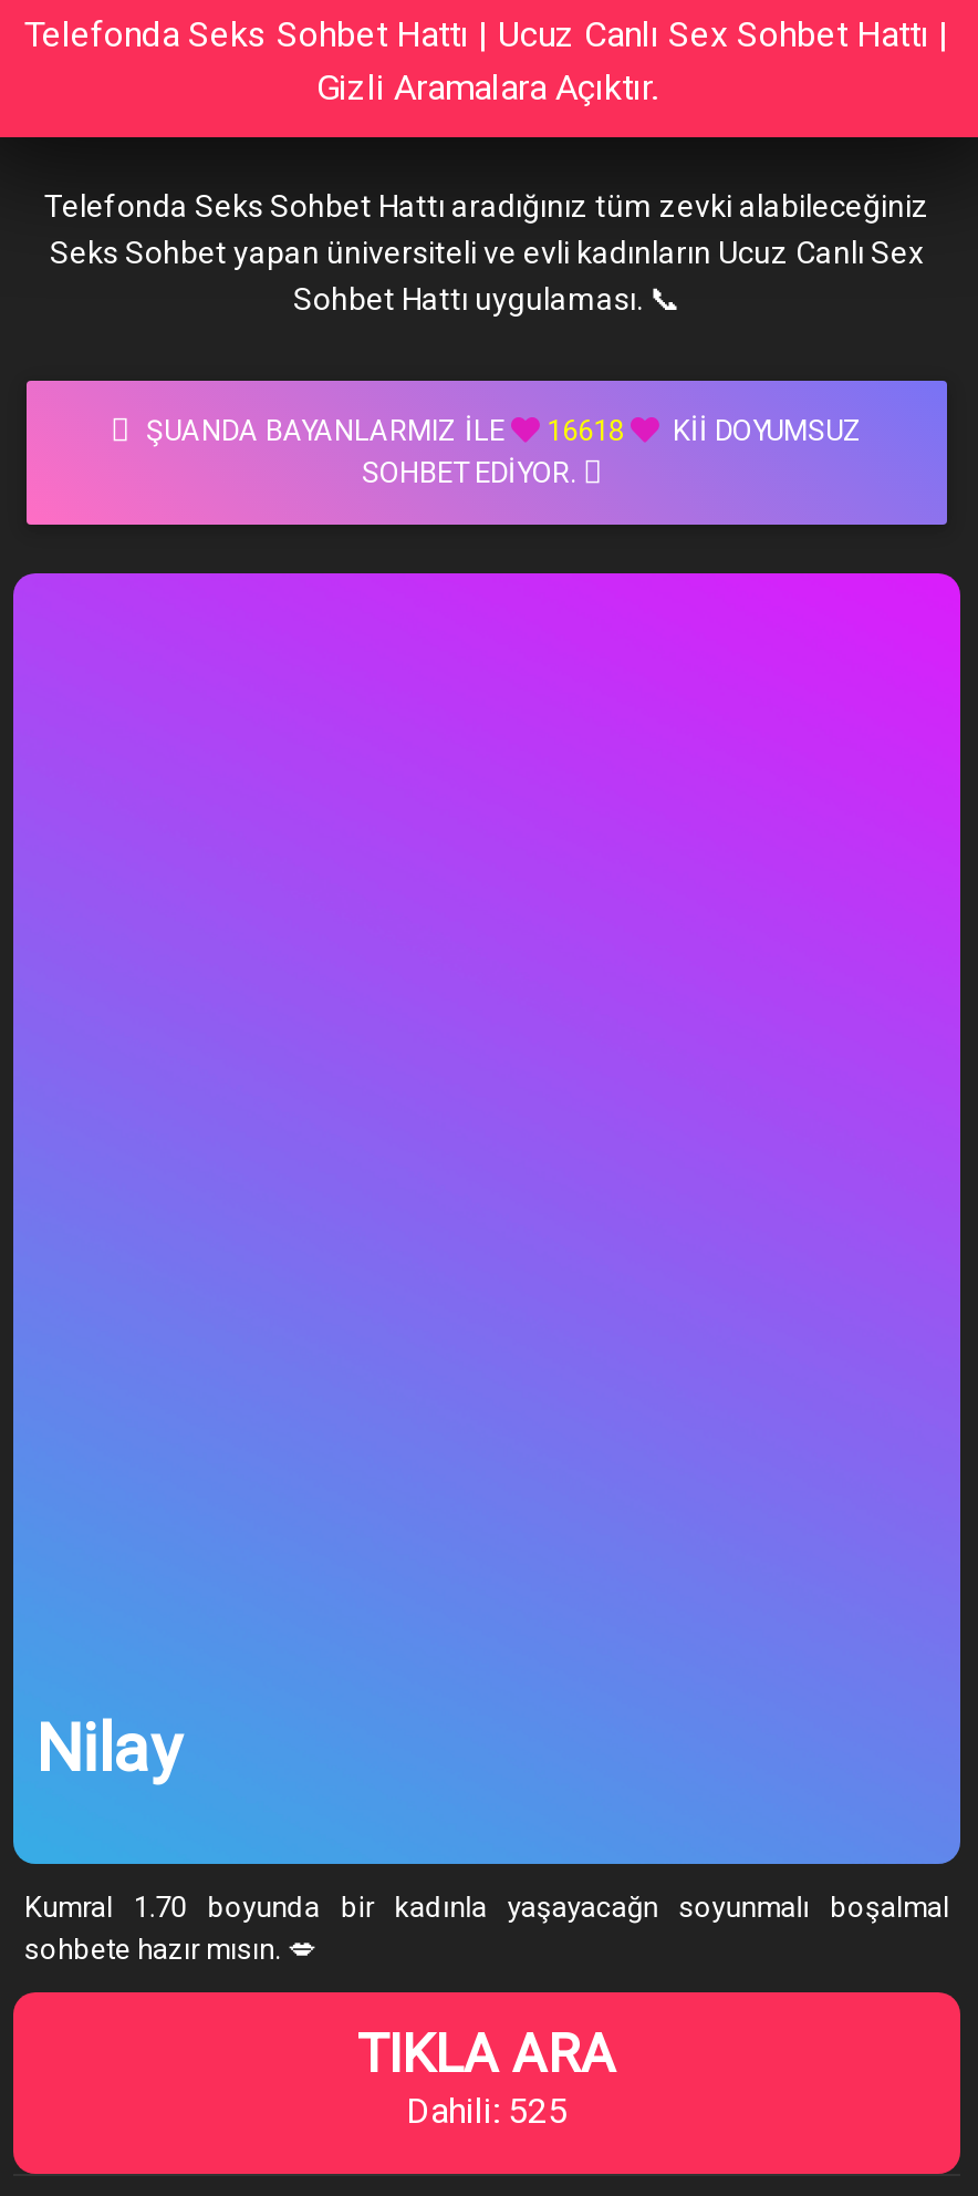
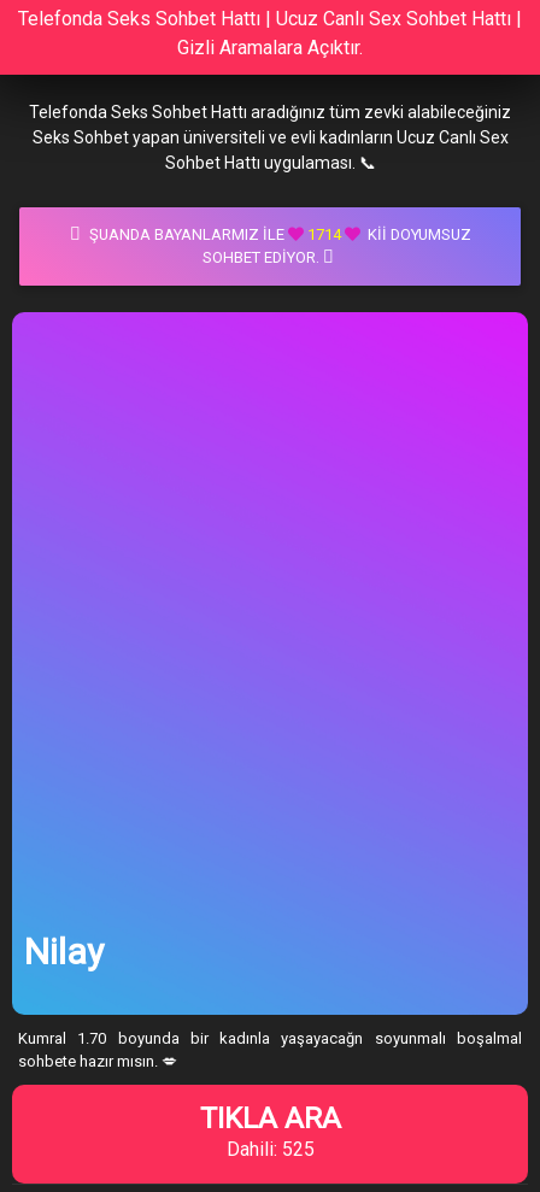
- ŞUANDA BAYANLARMIZ İLE 16618 KII DOYUMSUZ
+ ŞUANDA BAYANLARMIZ İLE 1714 KII DOYUMSUZ
